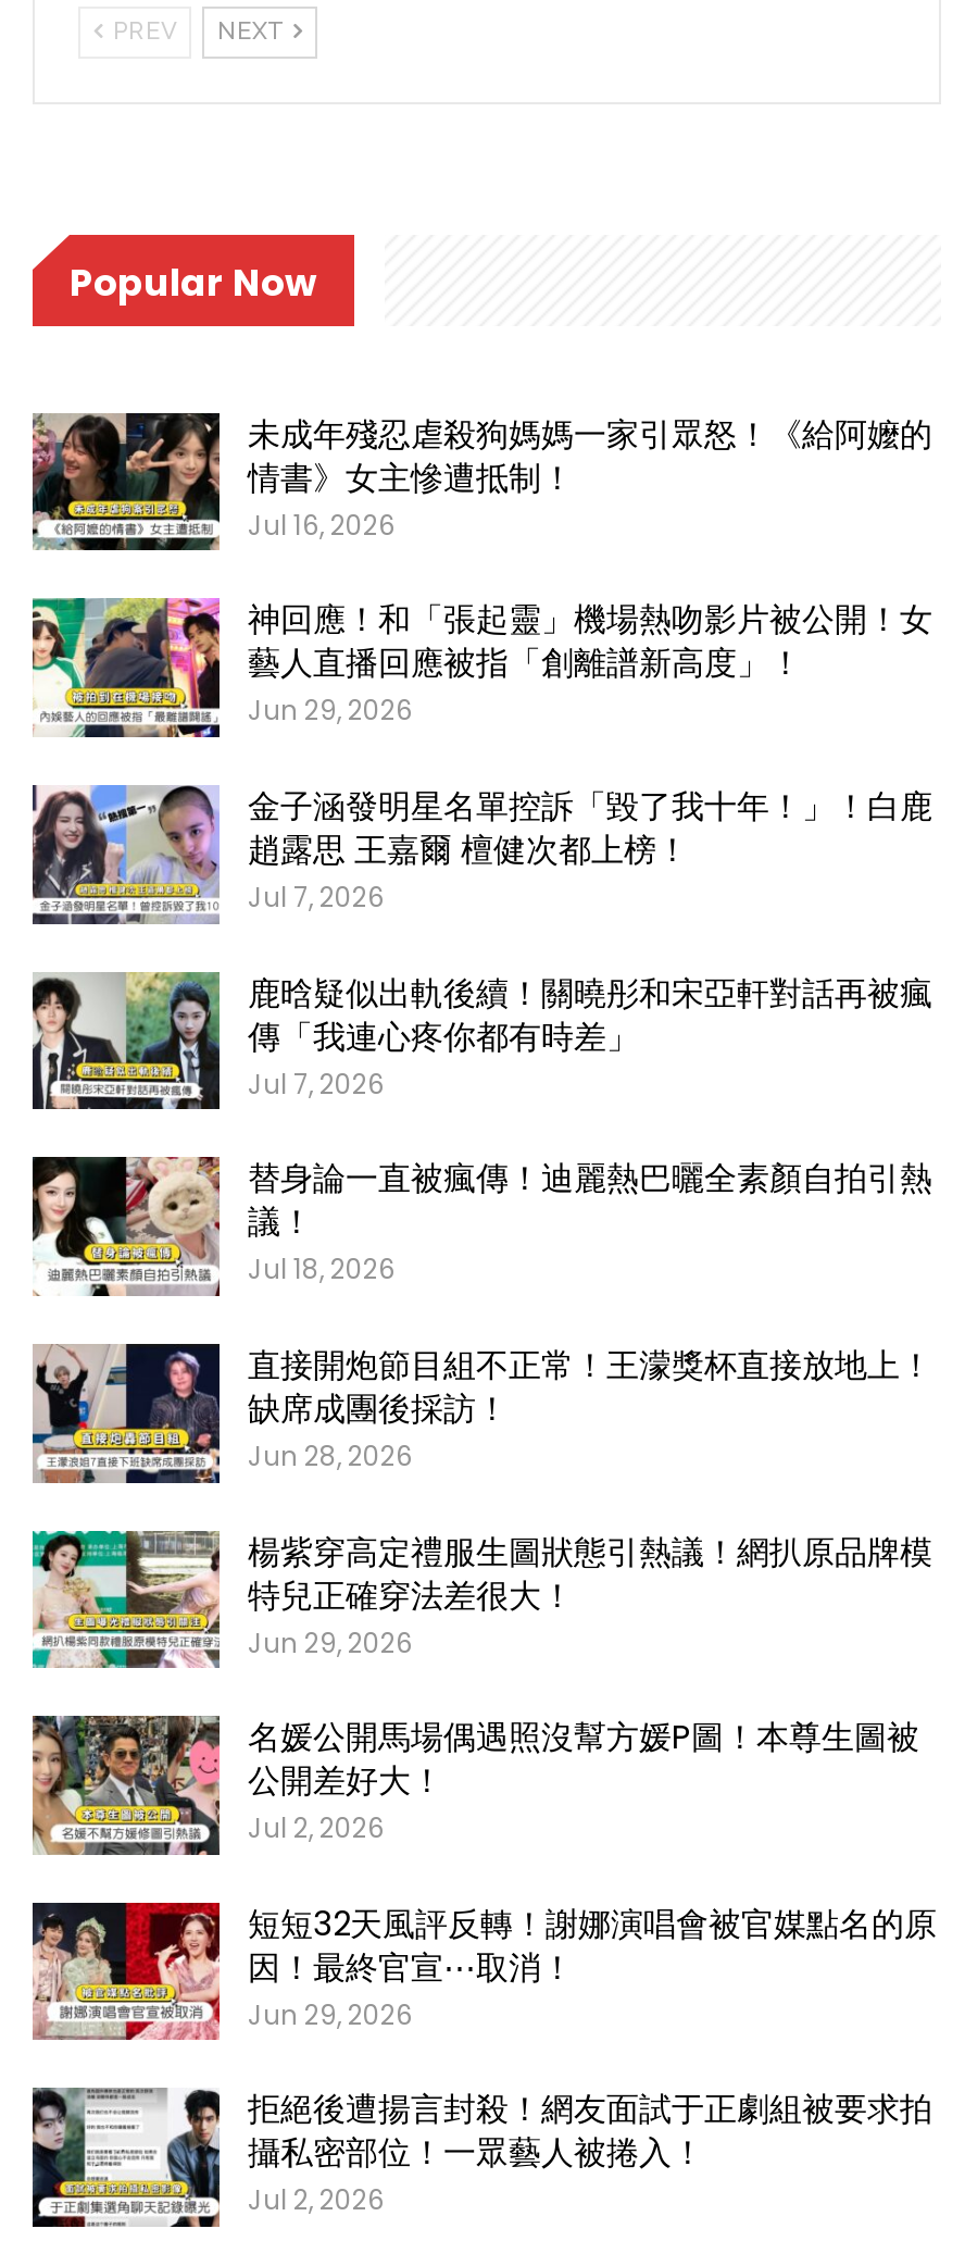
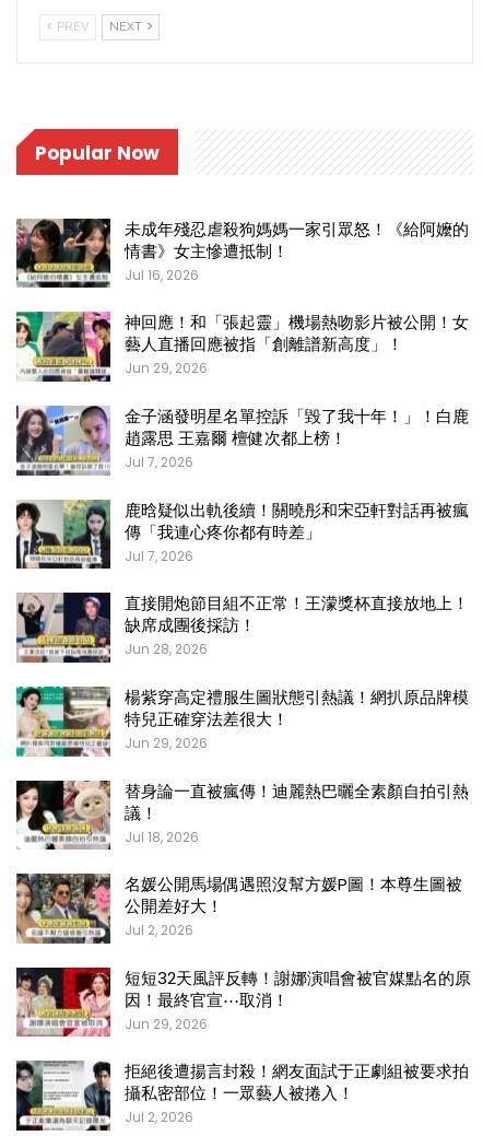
moved down: [image] | 替身論一直被瘋傳！迪麗熱巴曬全素顏自拍引熱 | 議！ | Jul 18, 2026

moved up: [image] | 直接開炮節目組不正常！王濛獎杯直接放地上！ | 缺席成團後採訪！ | Jun 28, 2026 | 楊紫穿高定禮服生圖狀態引熱議！網扒原品牌模 | 特兒正確穿法差很大！ | Jun 29, 2026
